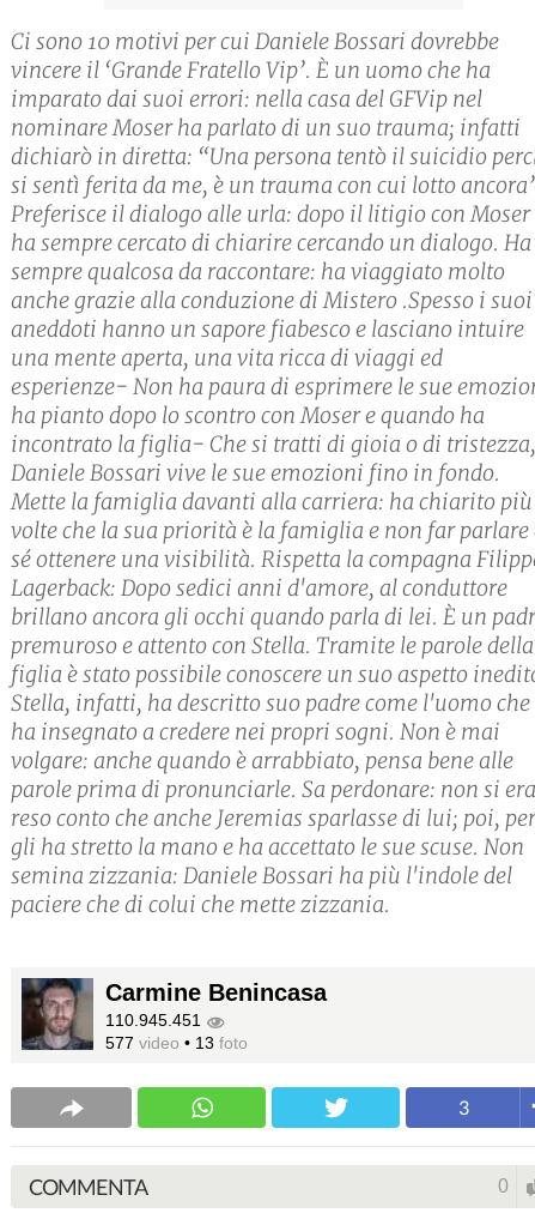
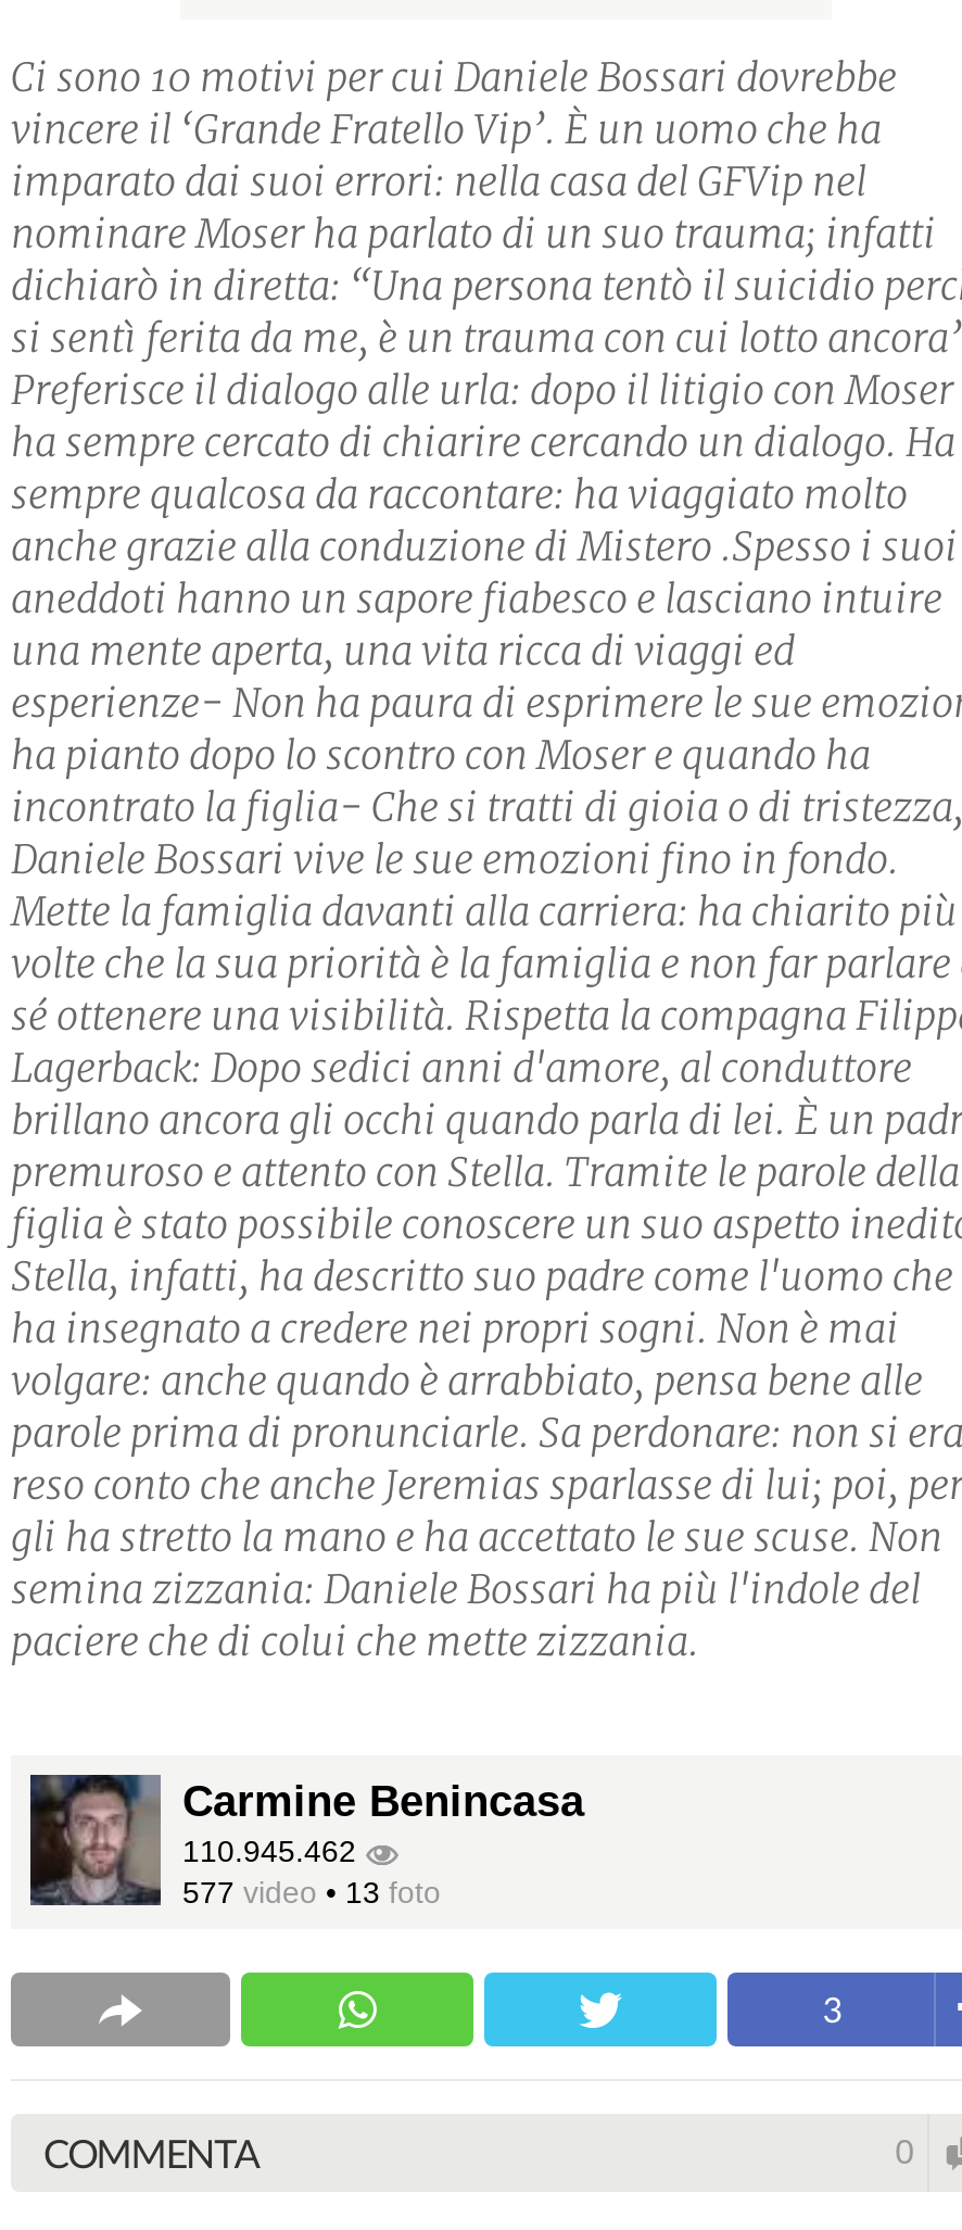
- 110.945.451
+ 110.945.462
